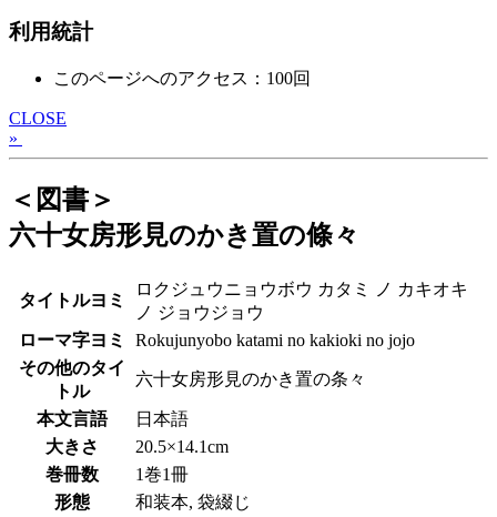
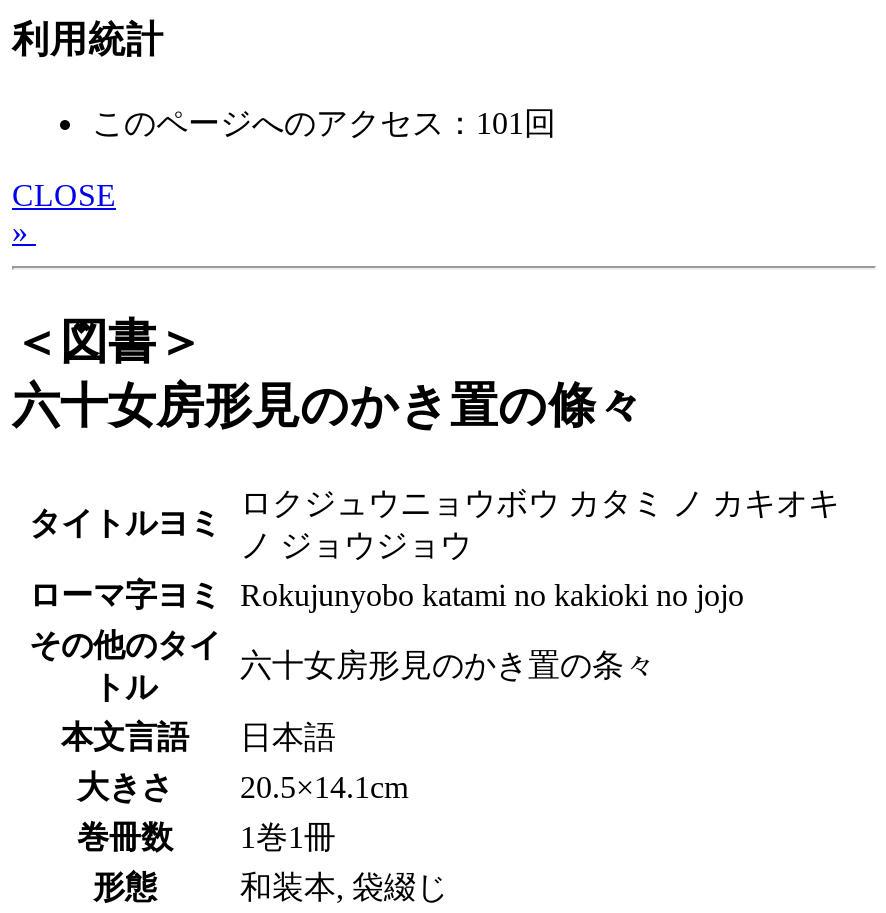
- このページへのアクセス：100回
+ このページへのアクセス：101回
